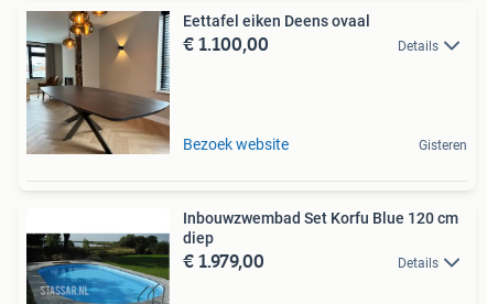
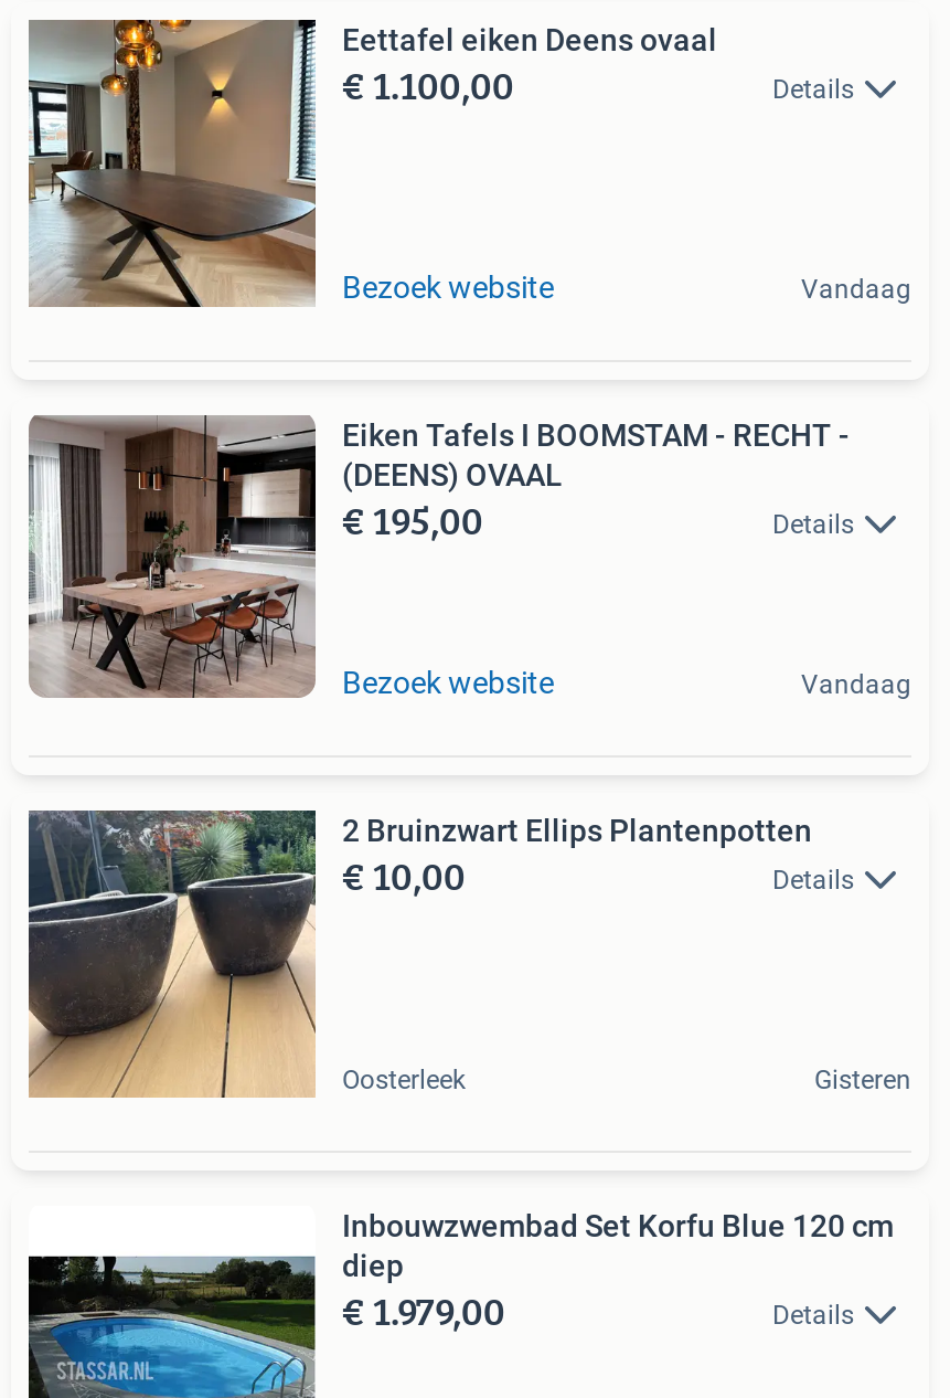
+ [image]
+ Eiken Tafels I BOOMSTAM - RECHT -
+ (DEENS) OVAAL
+ € 195,00
+ Details

+ [image]
+ 2 Bruinzwart Ellips Plantenpotten
+ € 10,00
+ Details

+ Bezoek website
+ Vandaag

+ Oosterleek

+ Vandaag
